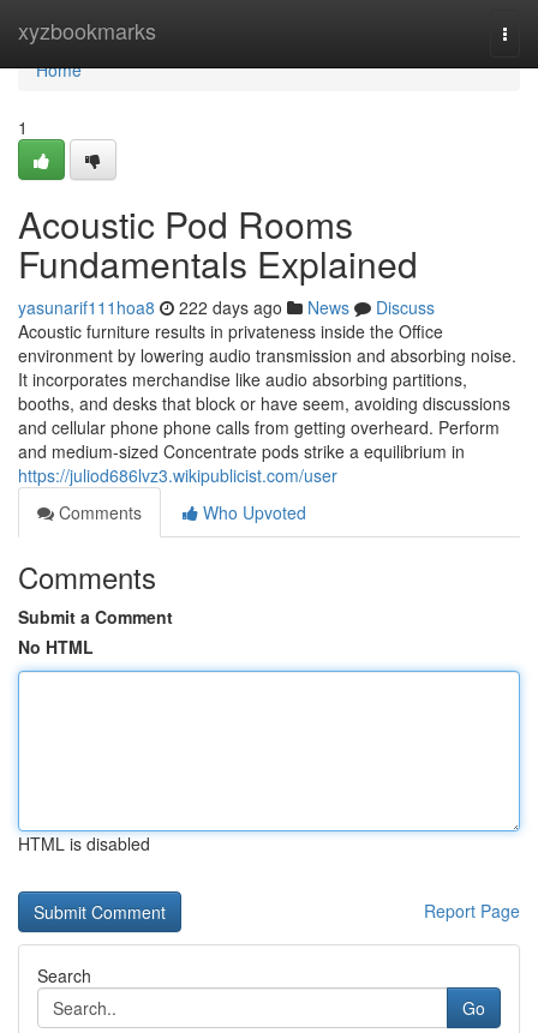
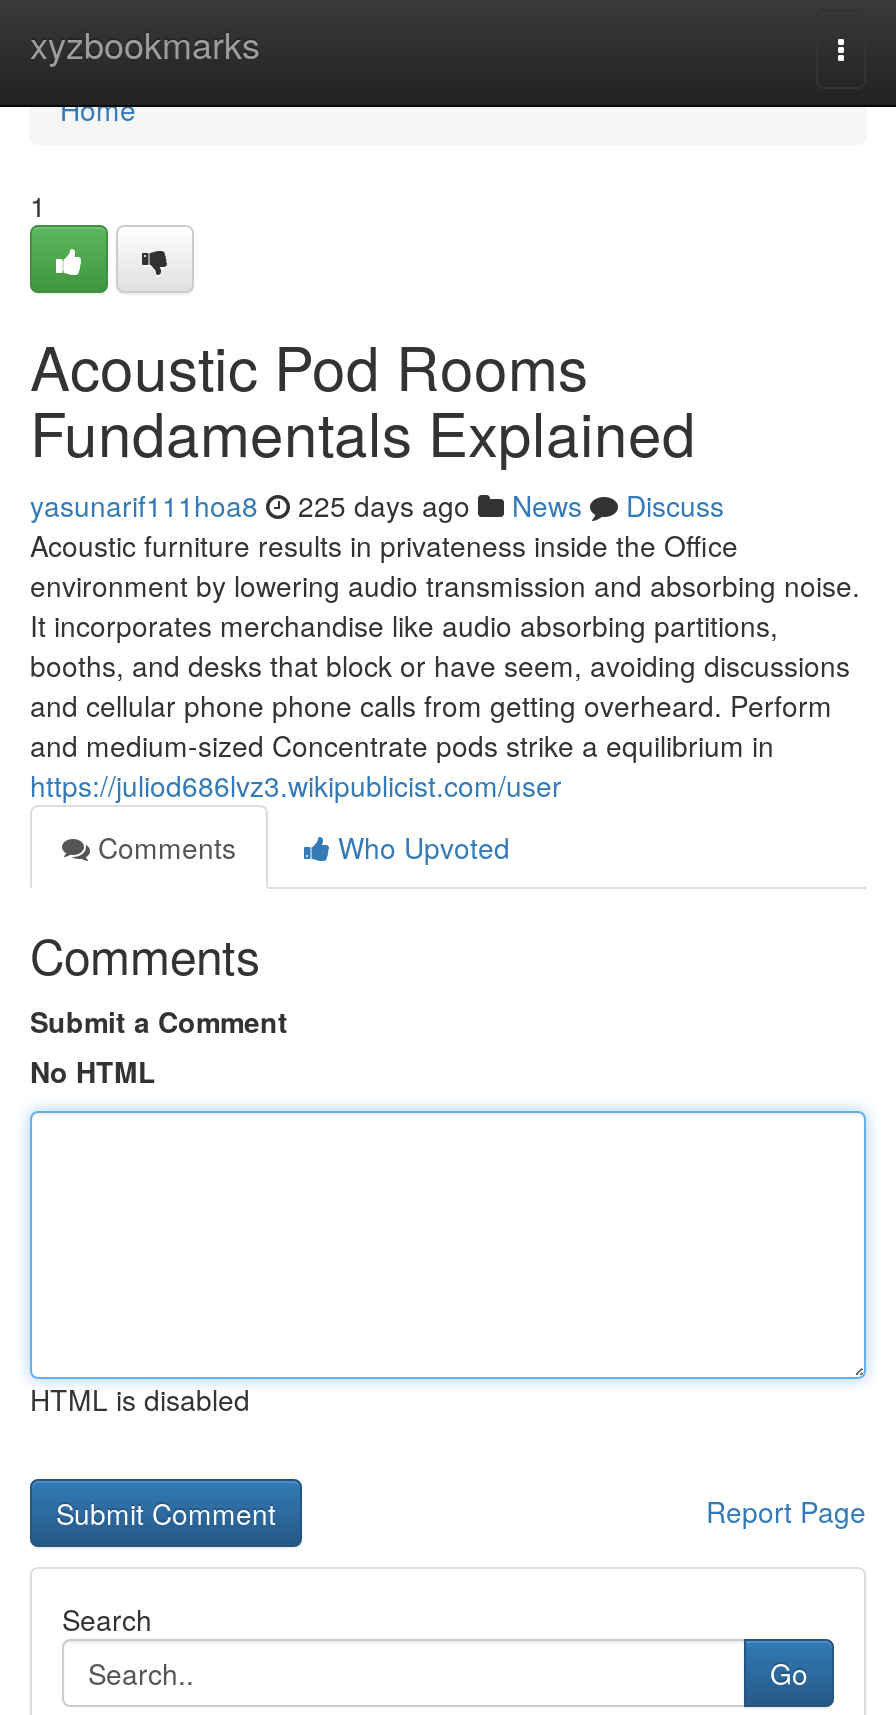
- yasunarif111hoa8 222 days ago News Discuss
+ yasunarif111hoa8 225 days ago News Discuss
